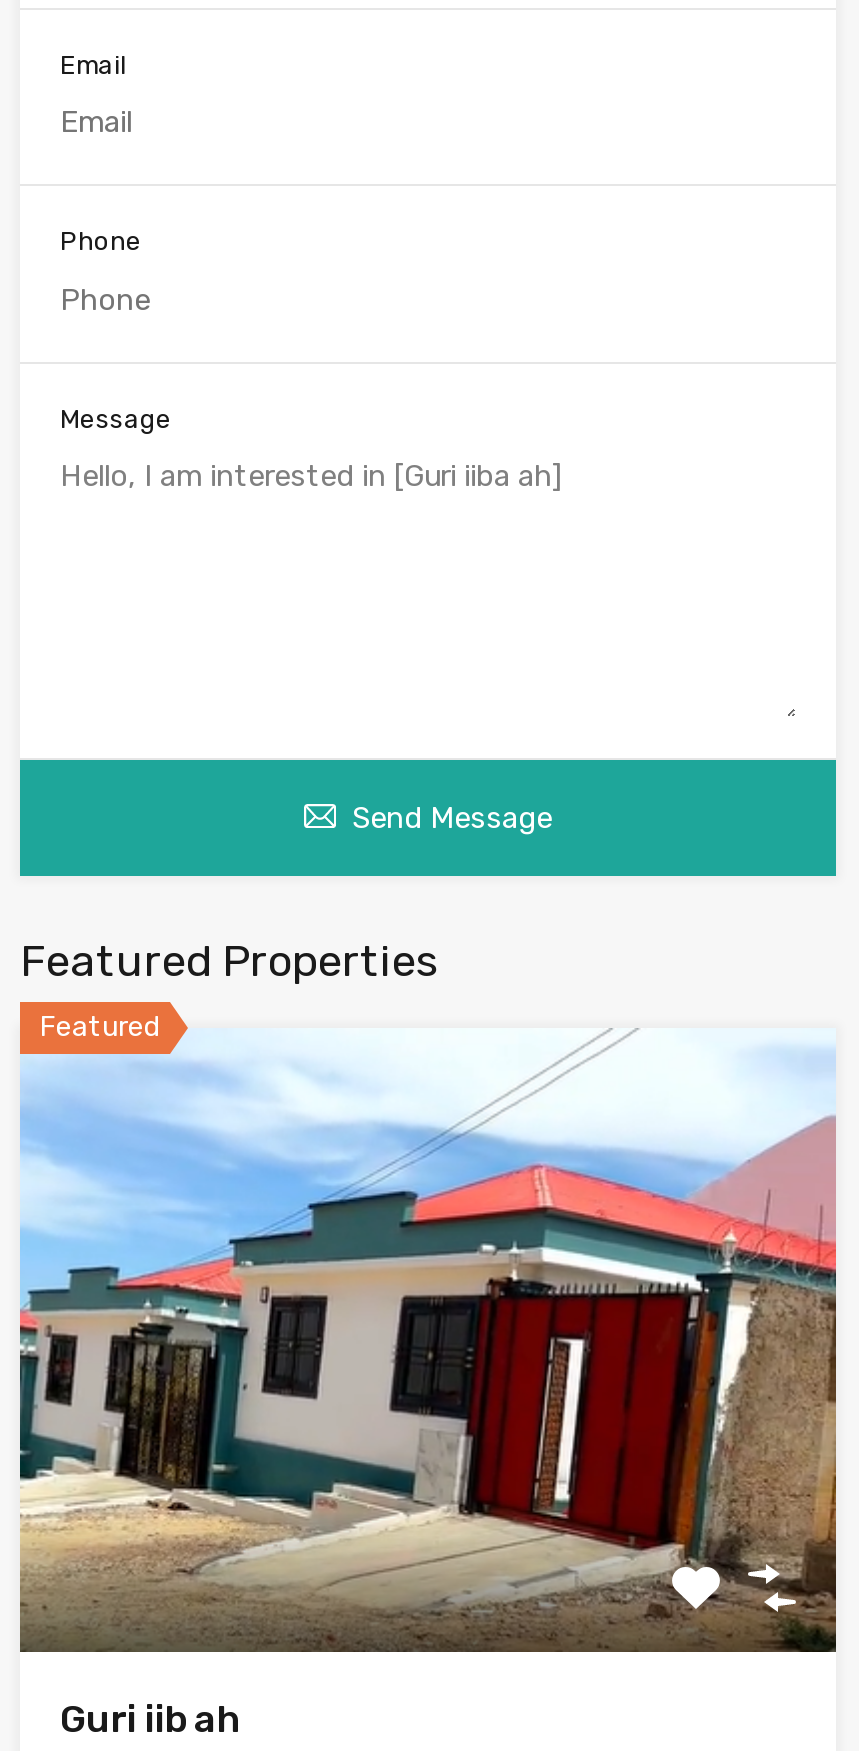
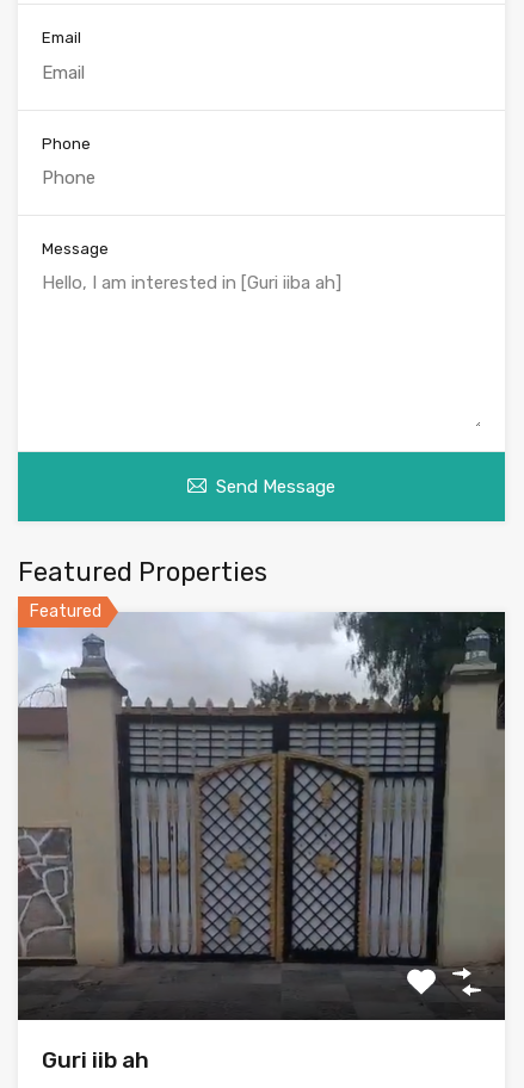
- [image]
+ [image]
